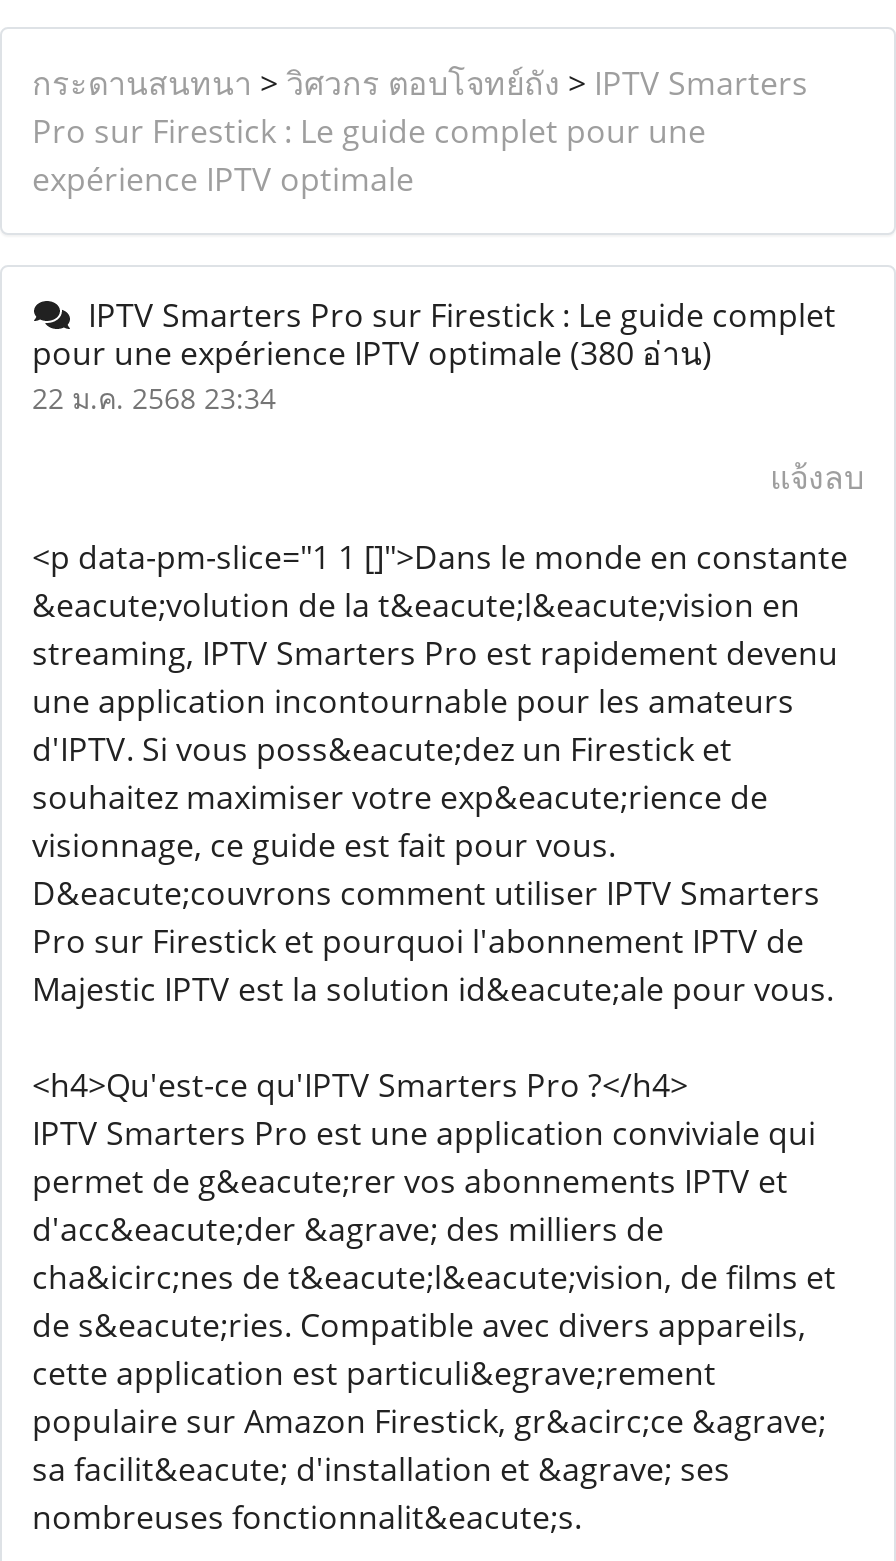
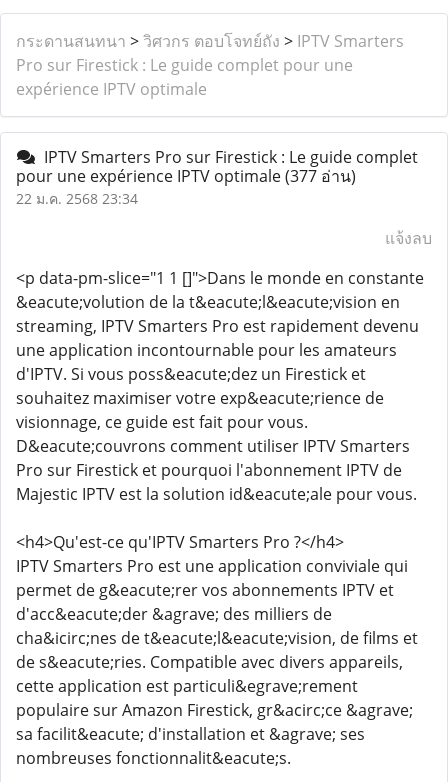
- pour une expérience IPTV optimale (380 อ่าน)
+ pour une expérience IPTV optimale (377 อ่าน)
